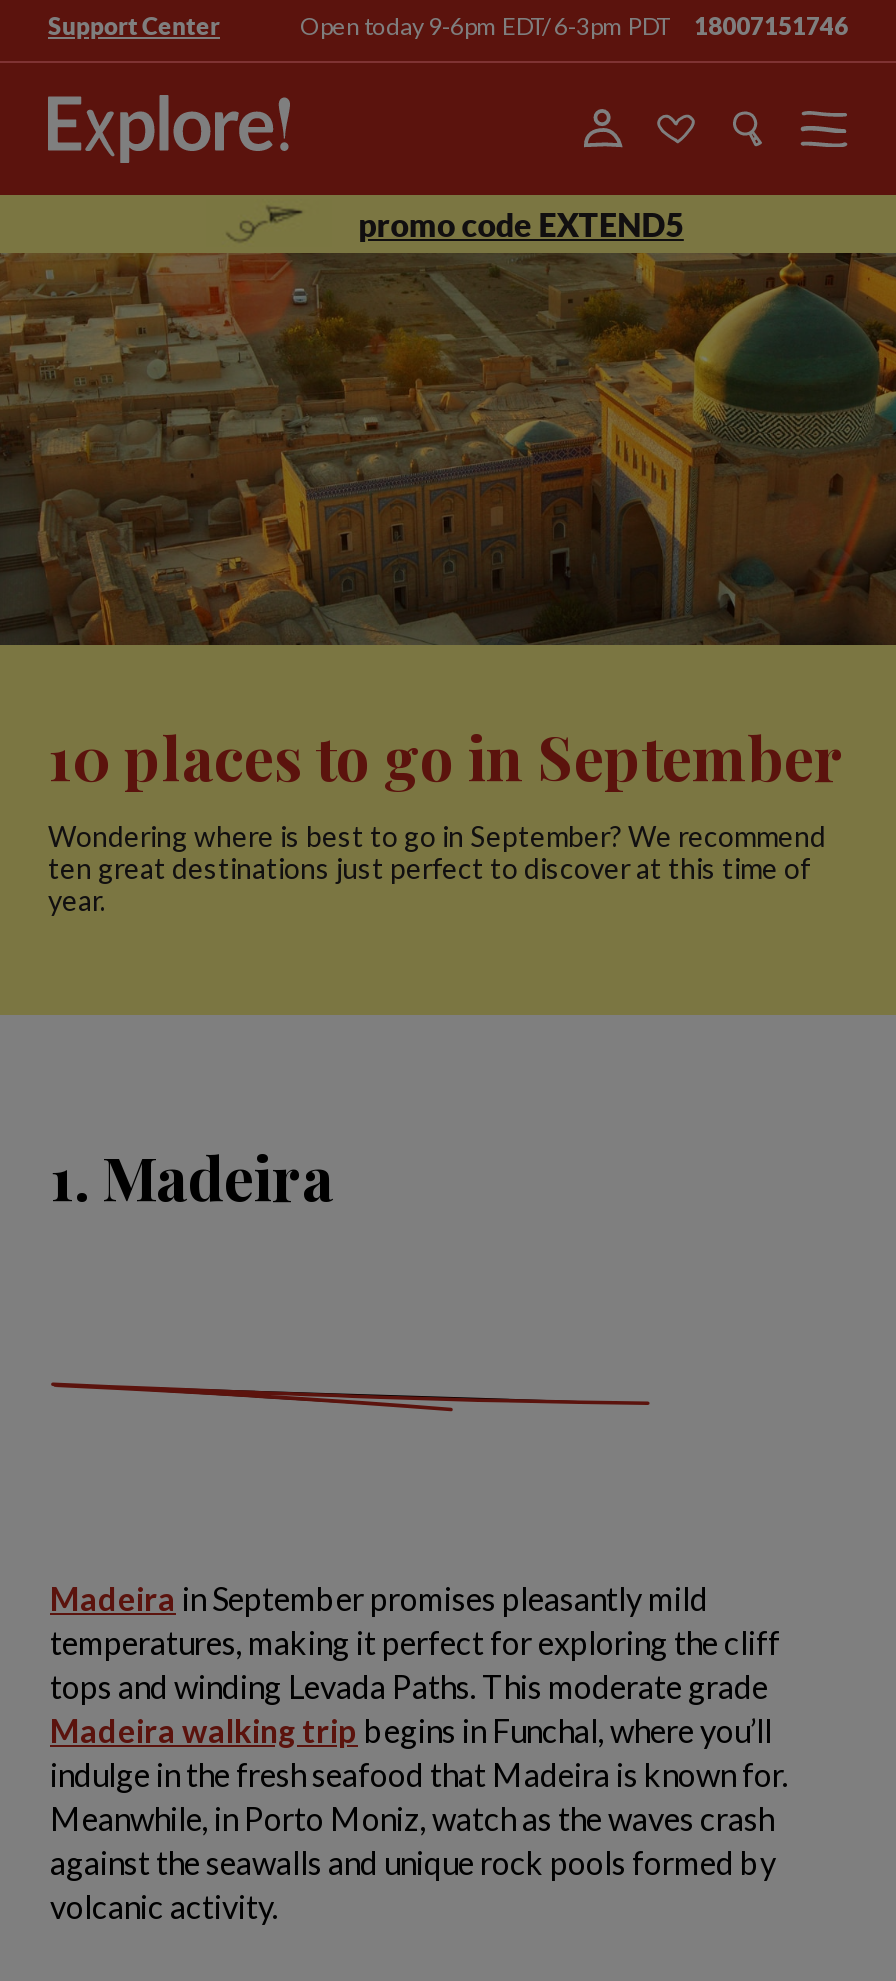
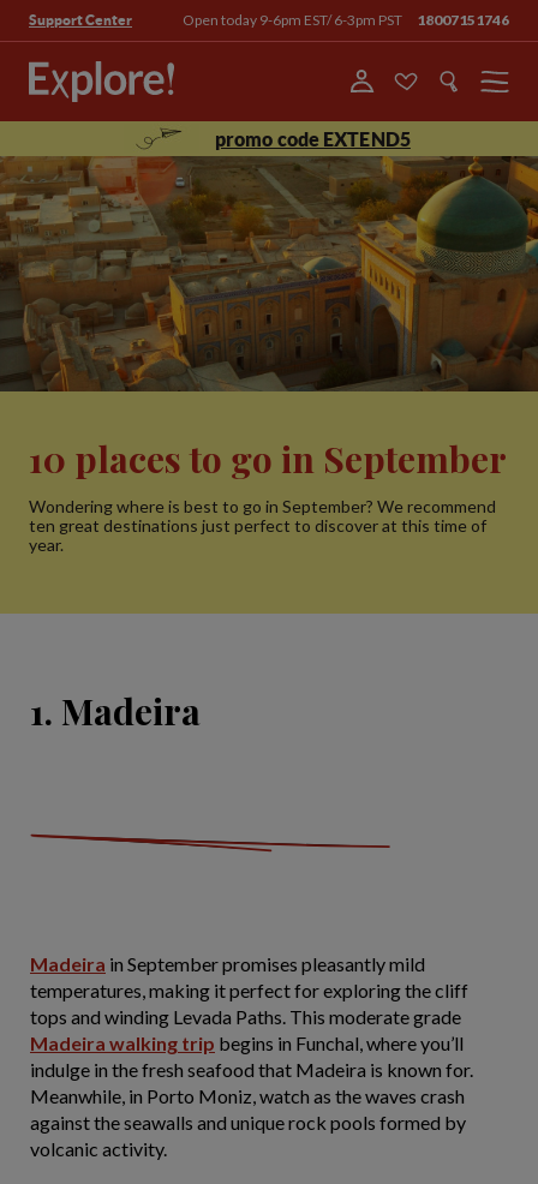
- Open today 9-6pm EDT/ 6-3pm PDT
+ Open today 9-6pm EST/ 6-3pm PST
